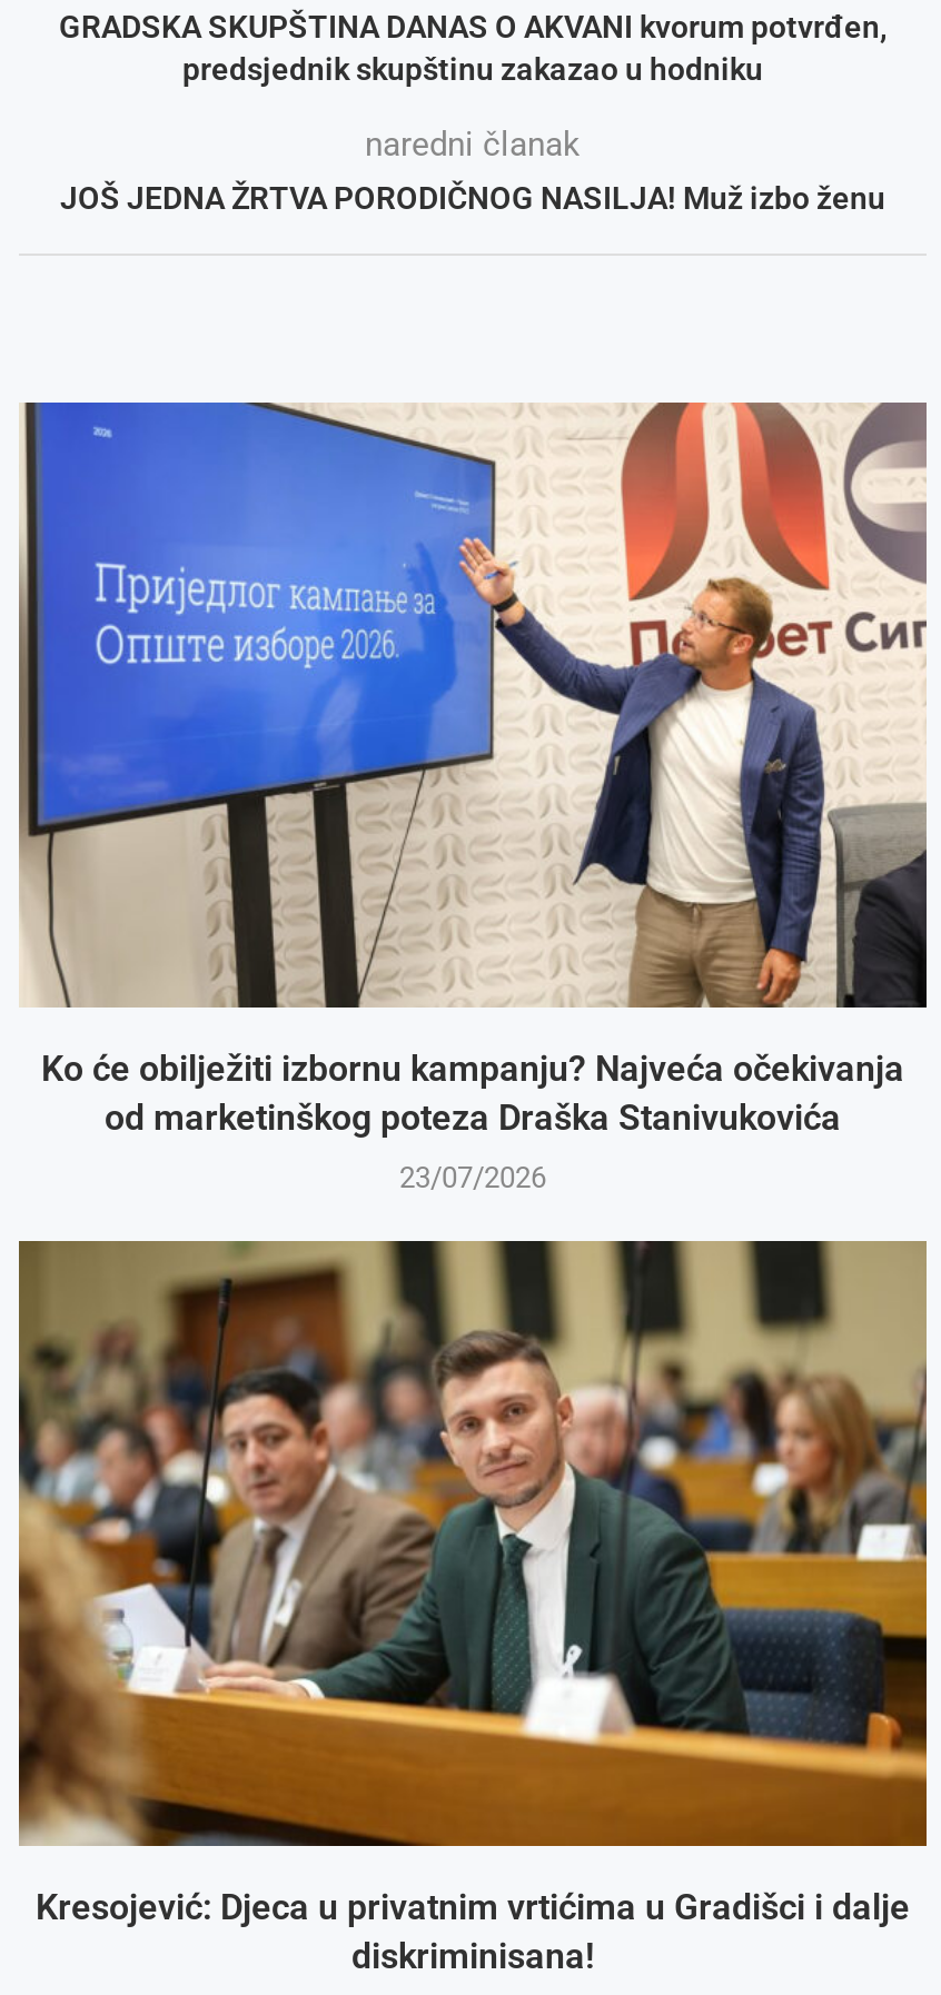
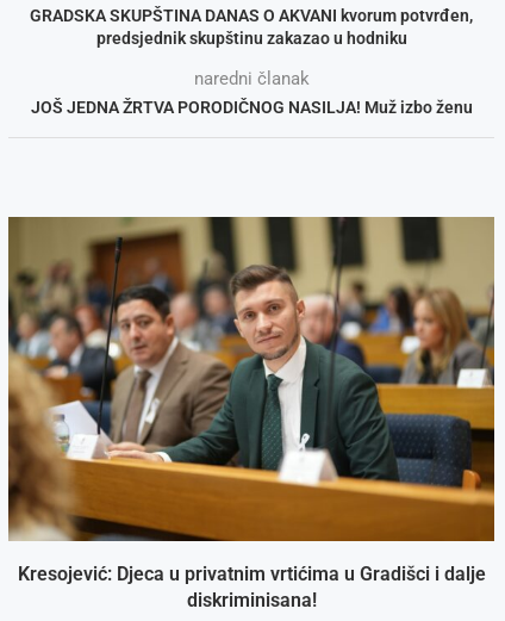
- [image]
- Ko će obilježiti izbornu kampanju? Najveća očekivanja
- od marketinškog poteza Draška Stanivukovića
- 23/07/2026
